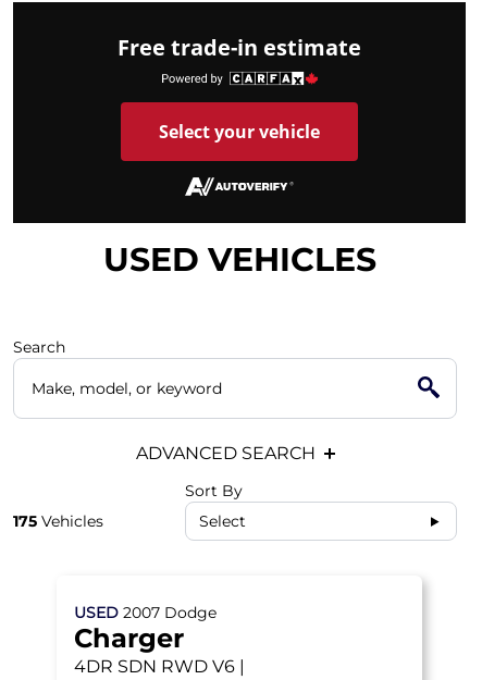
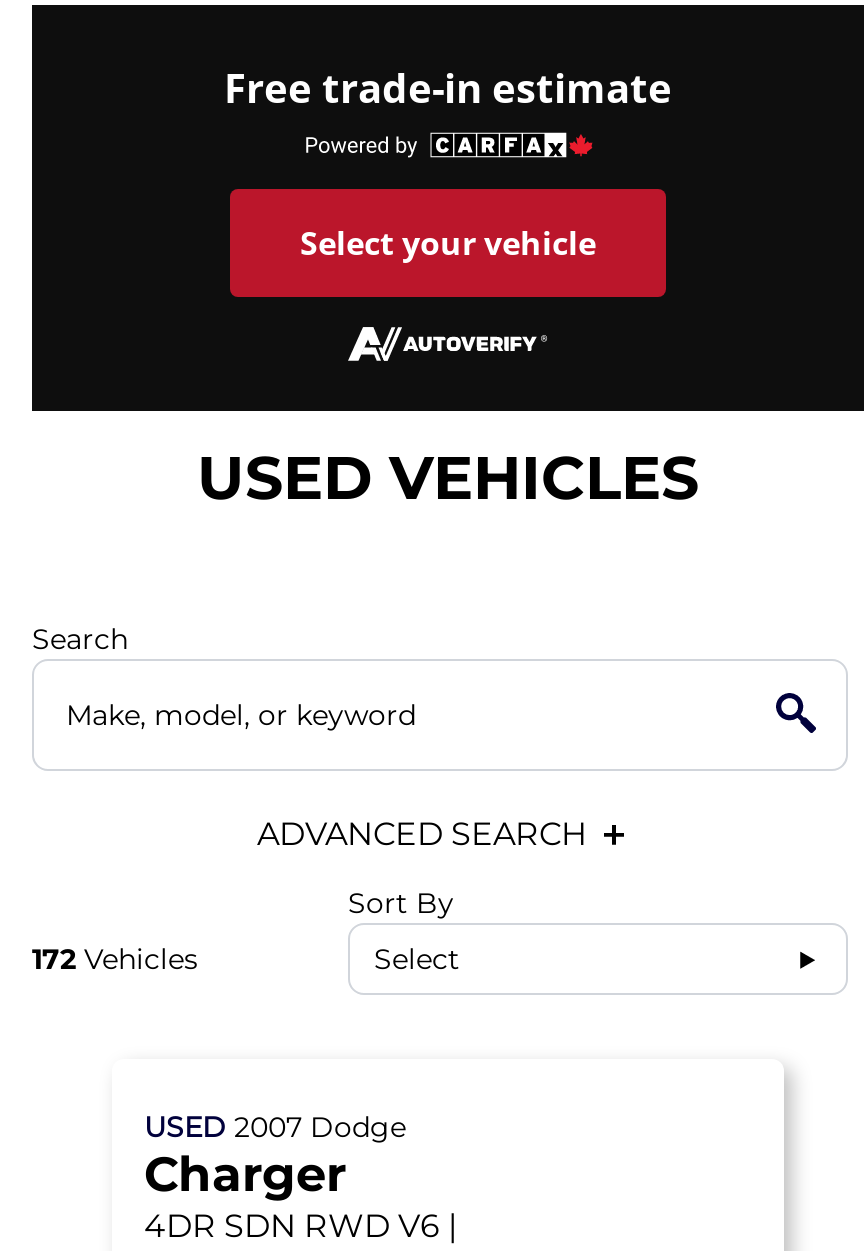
- 175 Vehicles
+ 172 Vehicles
